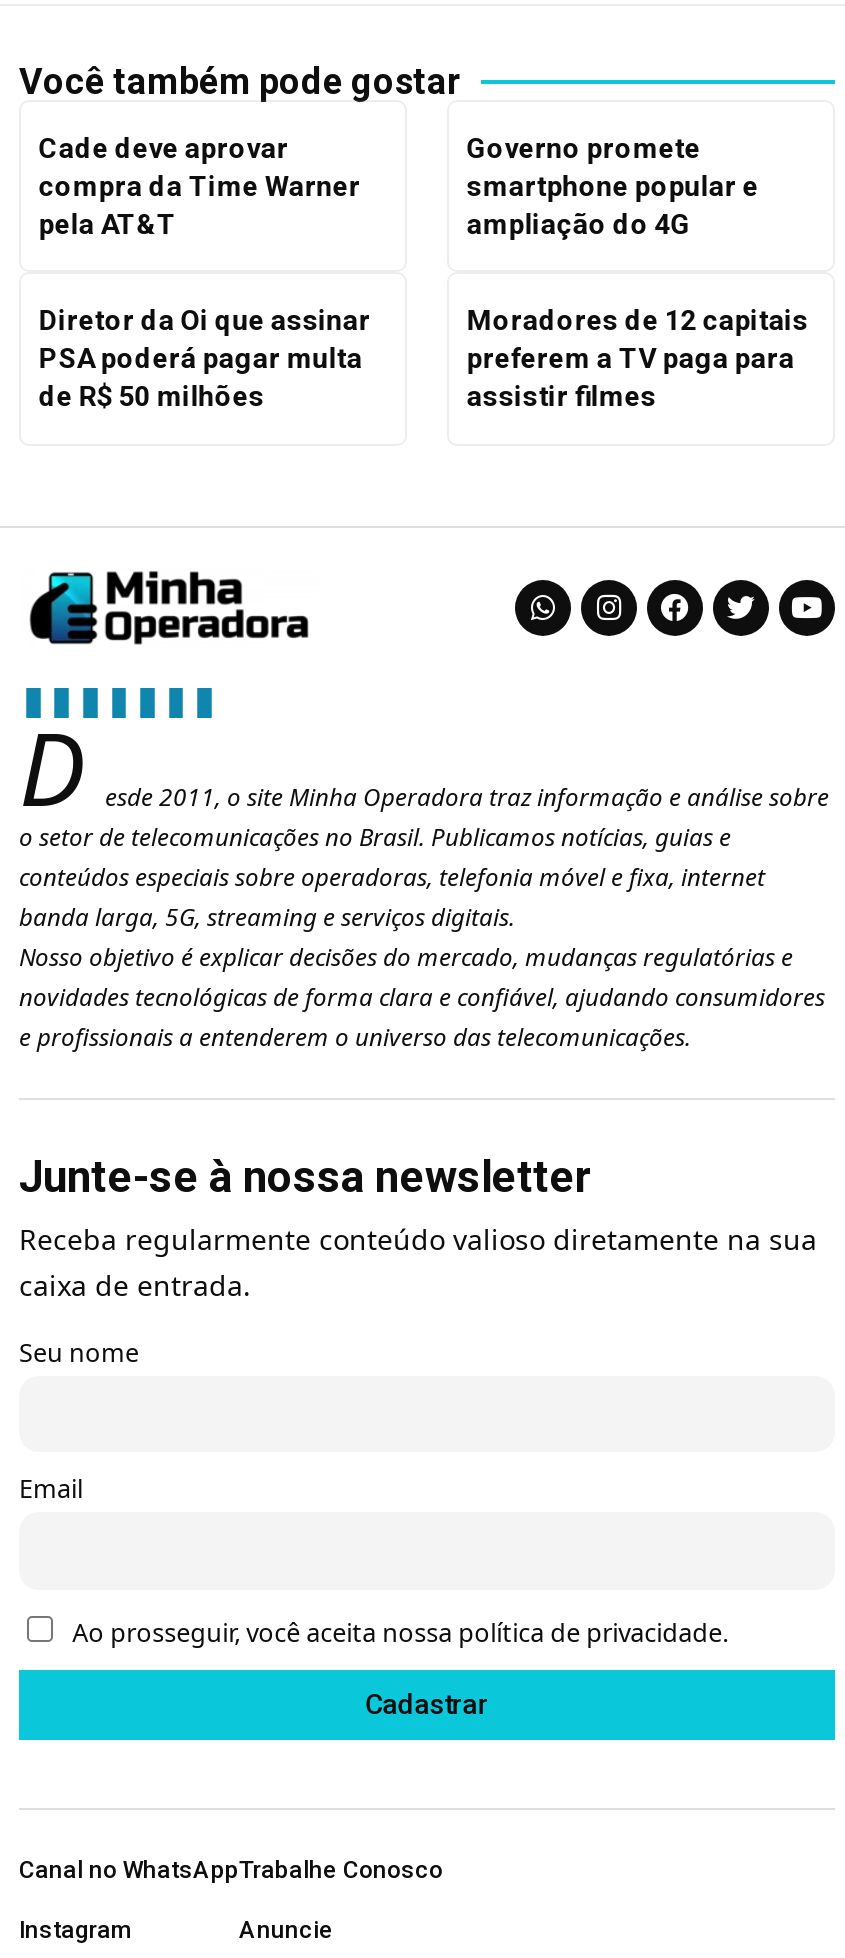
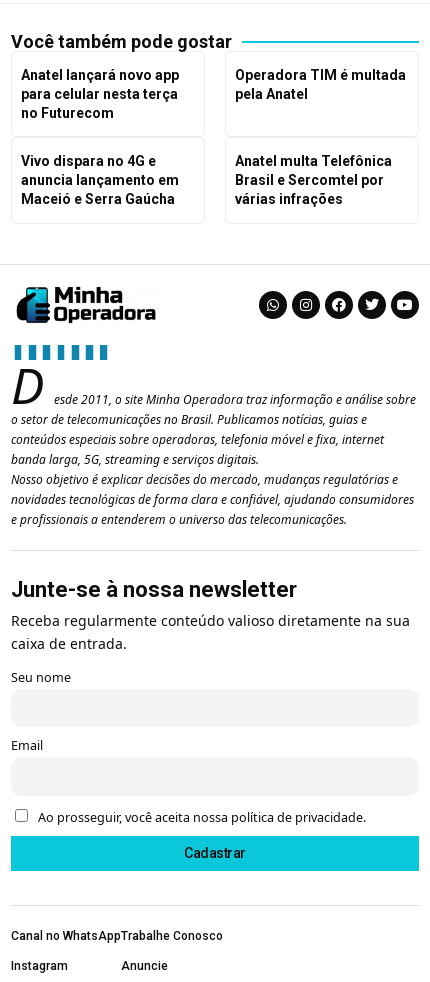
- Cade deve aprovar
- compra da Time Warner
- pela AT&T
+ Anatel lançará novo app
+ para celular nesta terça
+ no Futurecom

- Governo promete
- smartphone popular e
- ampliação do 4G
+ Operadora TIM é multada
+ pela Anatel

- Diretor da Oi que assinar
- PSA poderá pagar multa
- de R$ 50 milhões
+ Vivo dispara no 4G e
+ anuncia lançamento em
+ Maceió e Serra Gaúcha

- Moradores de 12 capitais
- preferem a TV paga para
- assistir filmes
+ Anatel multa Telefônica
+ Brasil e Sercomtel por
+ várias infrações
